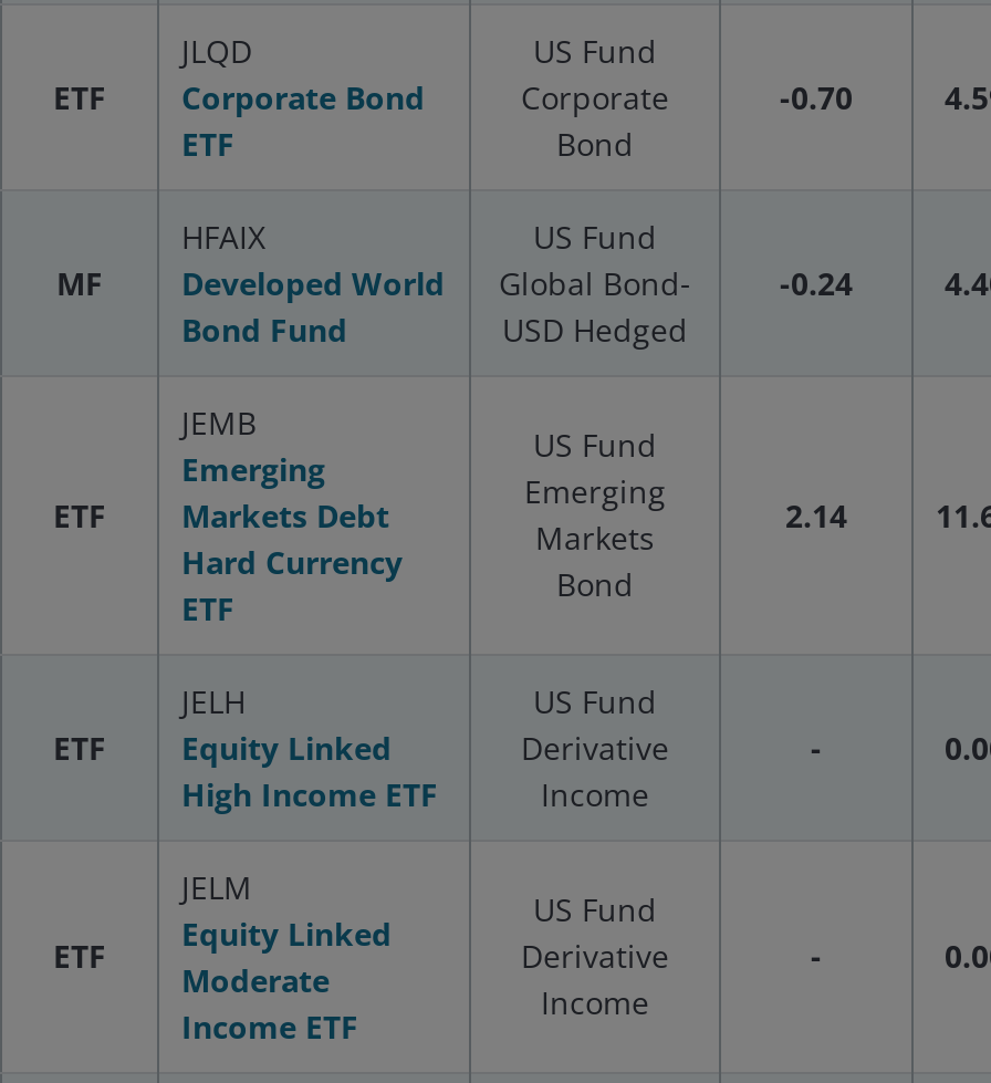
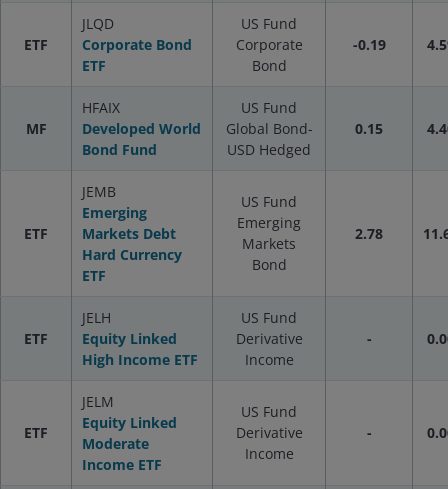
- -0.70
+ -0.19

- -0.24
+ 0.15

- 2.14
+ 2.78
